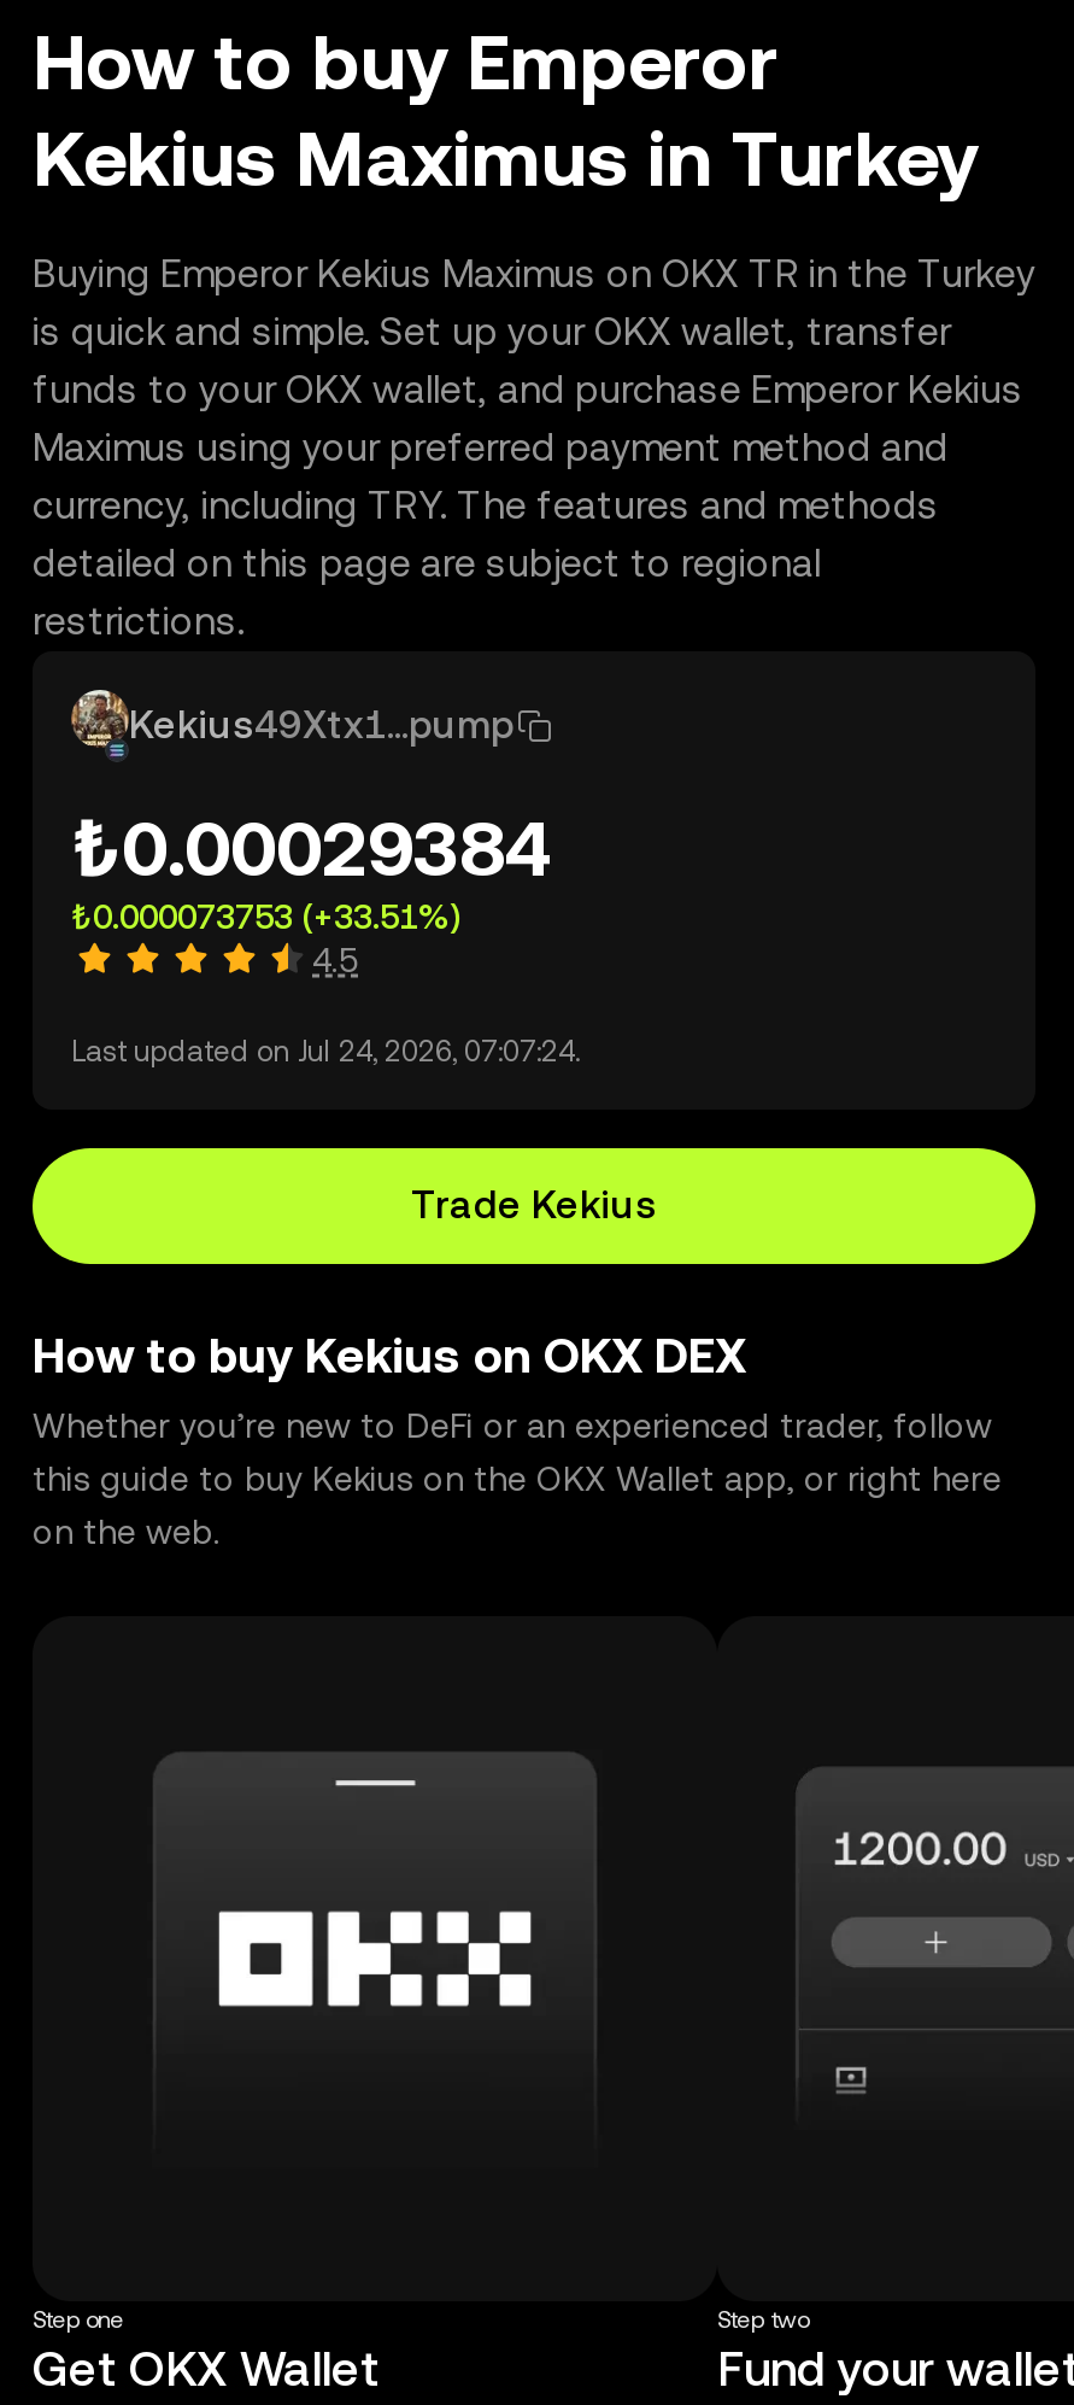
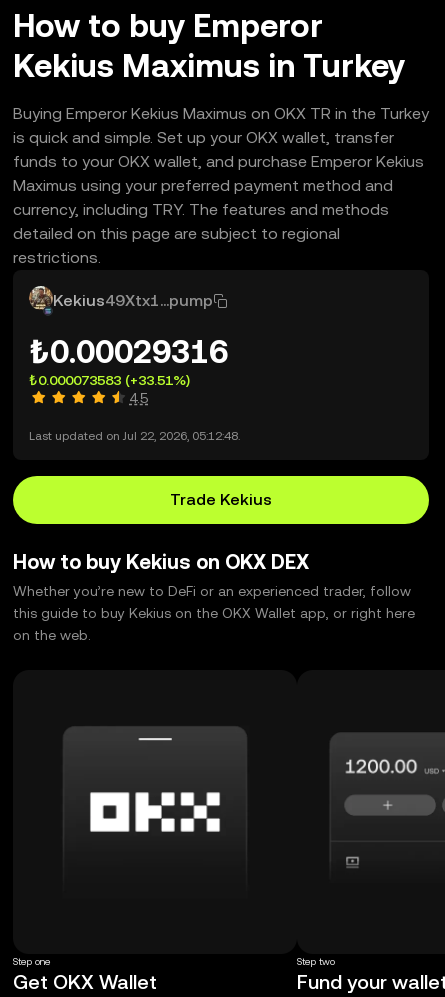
- ₺0.00029384
+ ₺0.00029316

- ₺0.000073753 (+33.51%)
+ ₺0.000073583 (+33.51%)

- Last updated on Jul 24, 2026, 07:07:24.
+ Last updated on Jul 22, 2026, 05:12:48.
